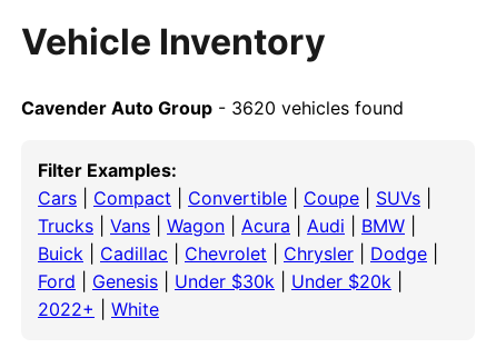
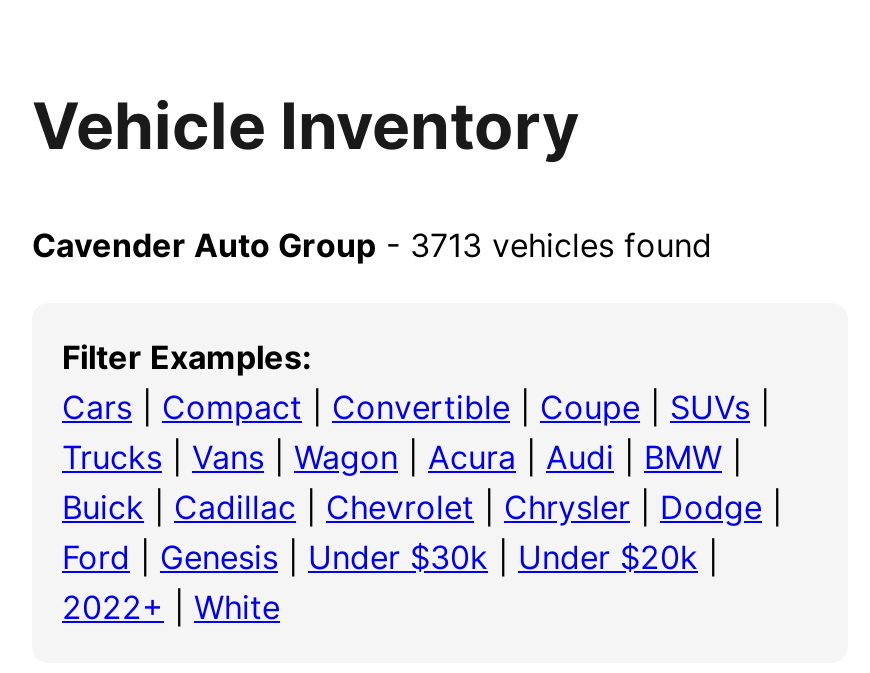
- Cavender Auto Group - 3620 vehicles found
+ Cavender Auto Group - 3713 vehicles found
